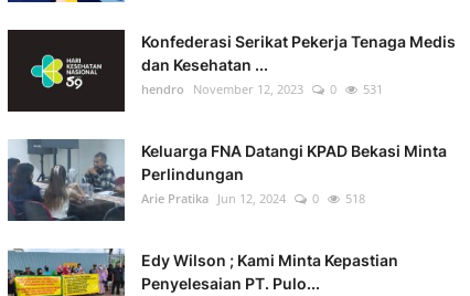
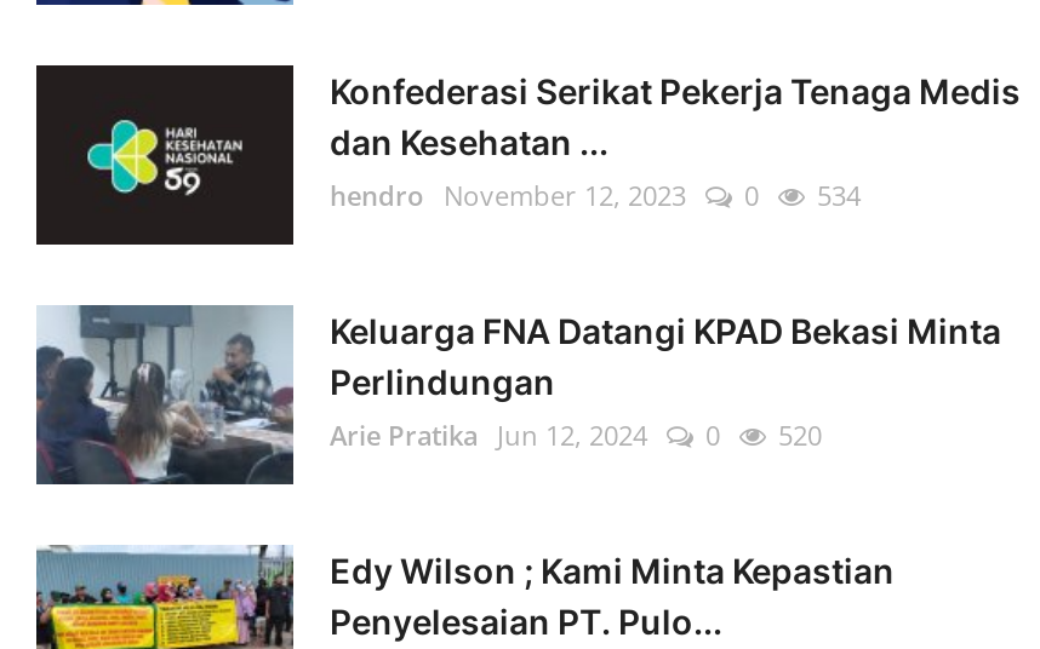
- hendro November 12, 2023 0 531
+ hendro November 12, 2023 0 534

- Arie Pratika Jun 12, 2024 0 518
+ Arie Pratika Jun 12, 2024 0 520
